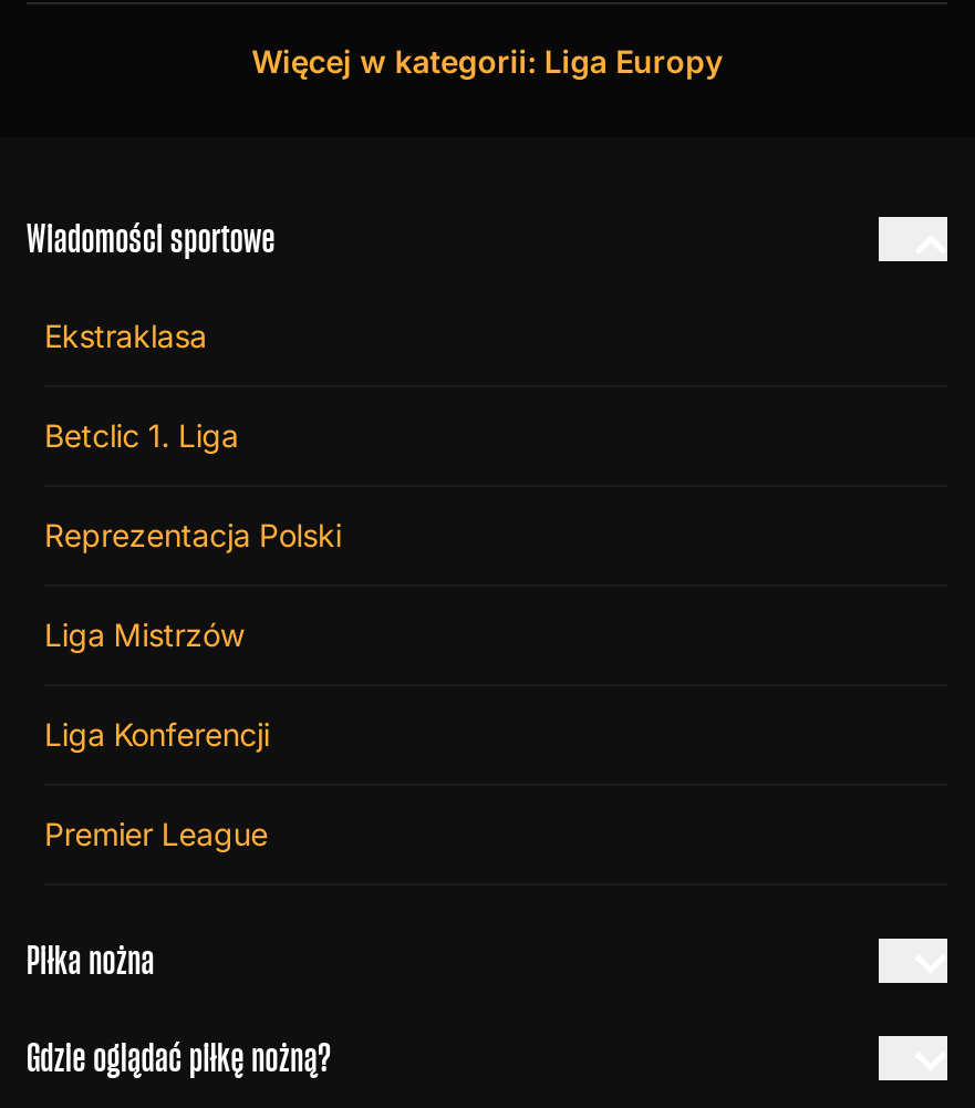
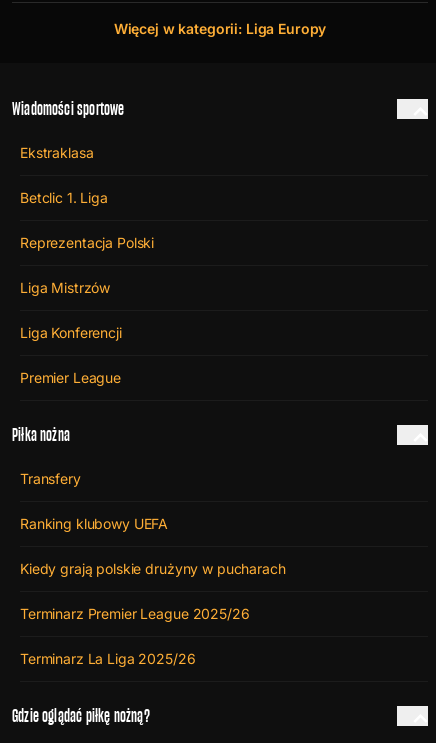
+ Transfery
+ Ranking klubowy UEFA
+ Kiedy grają polskie drużyny w pucharach
+ Terminarz Premier League 2025/26
+ Terminarz La Liga 2025/26
